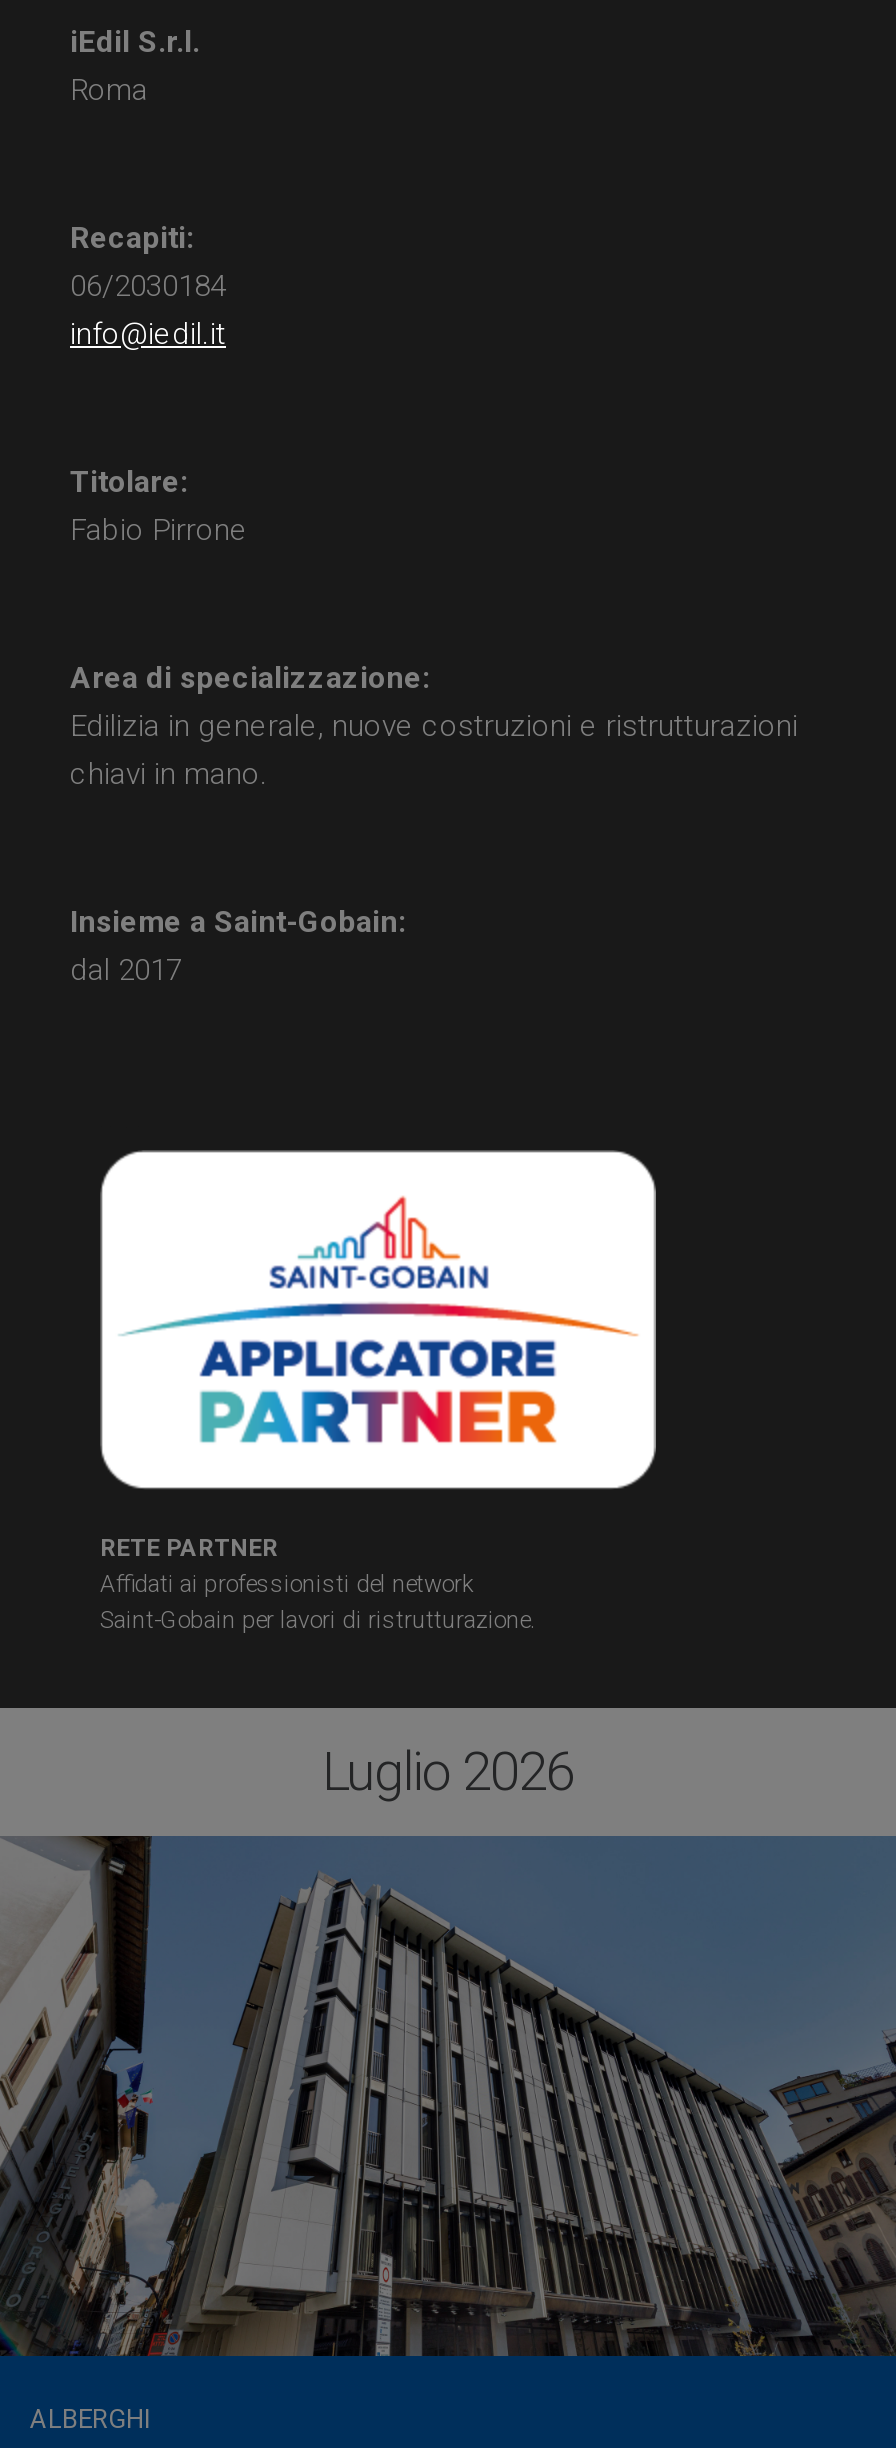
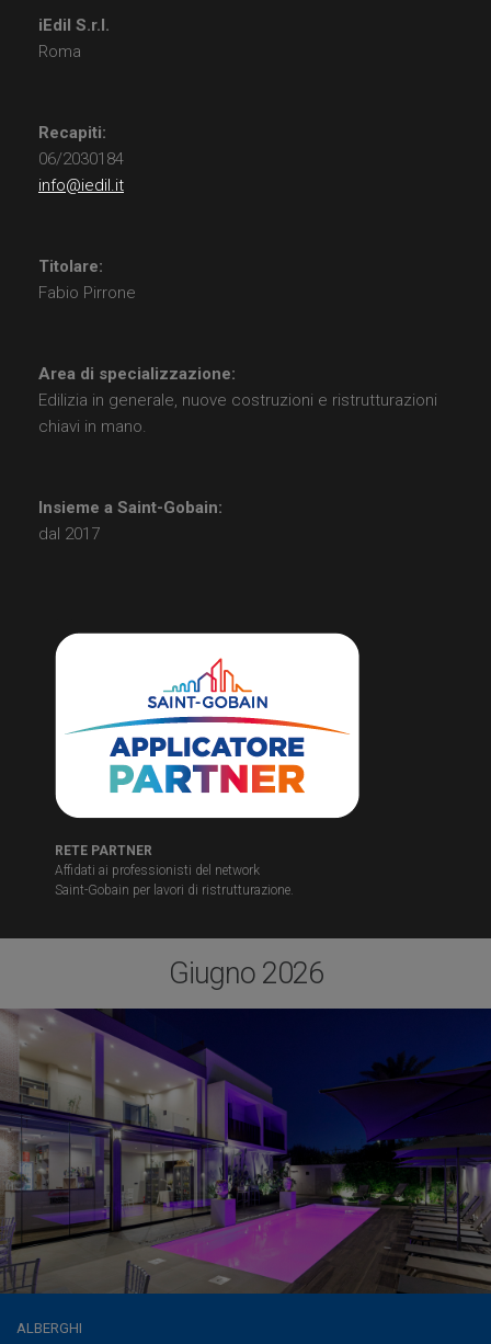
- Luglio 2026
+ Giugno 2026

- [image]
+ [image]
